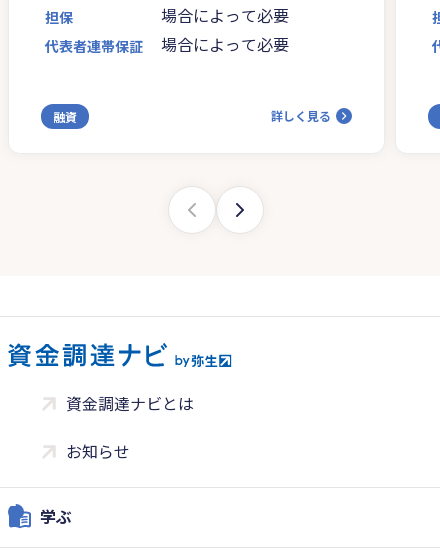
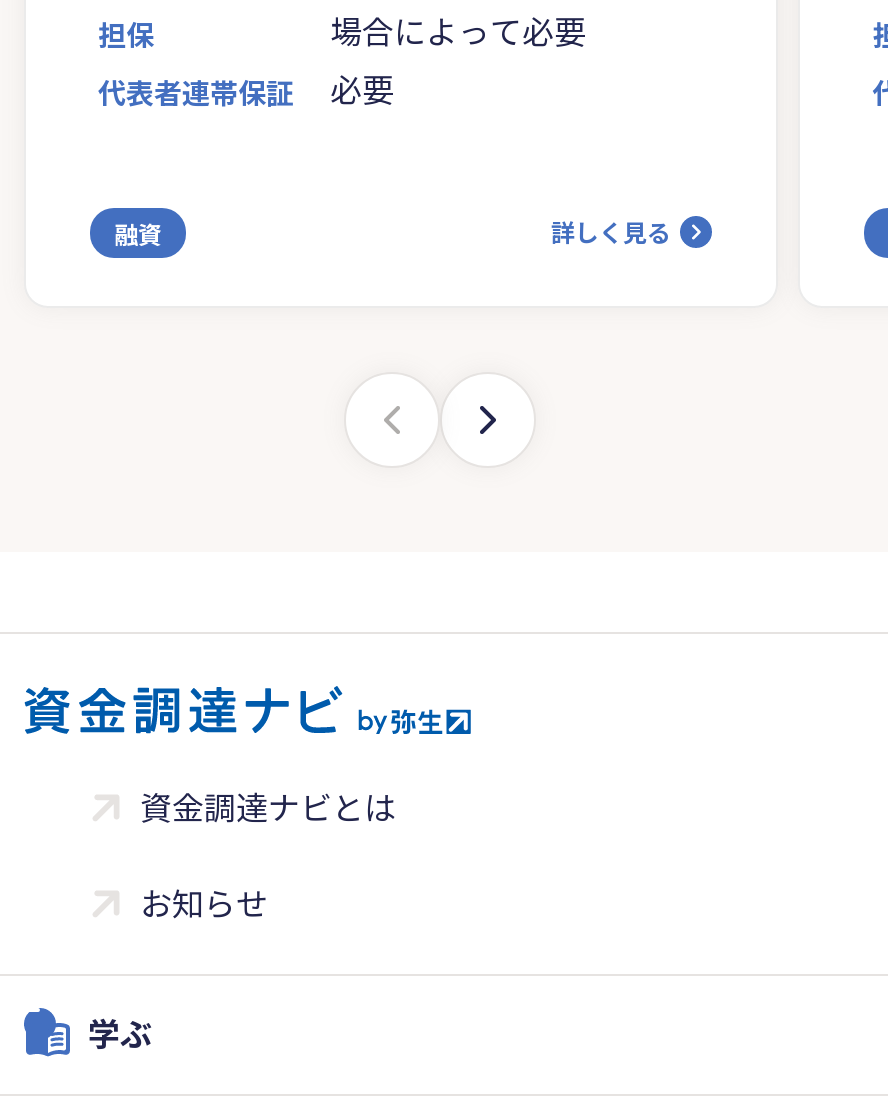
- 場合によって必要
+ 必要
